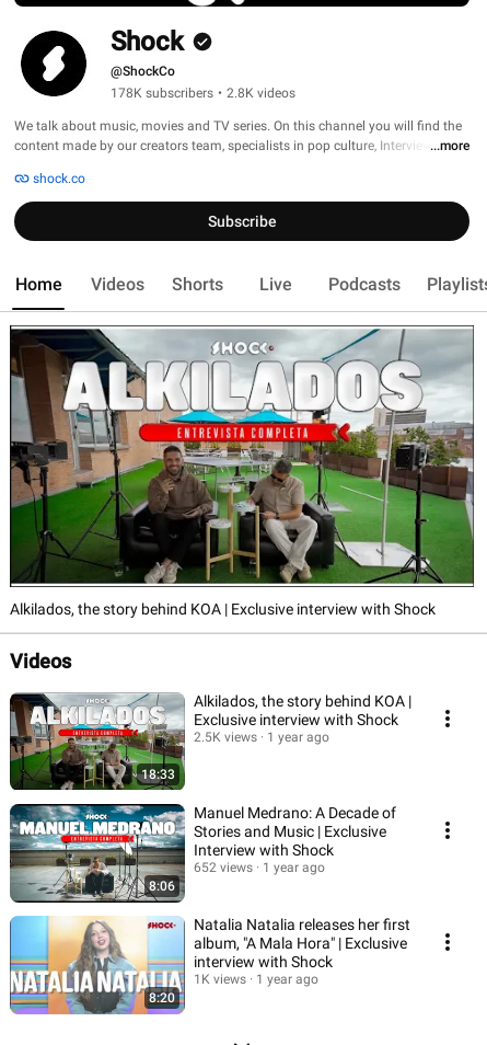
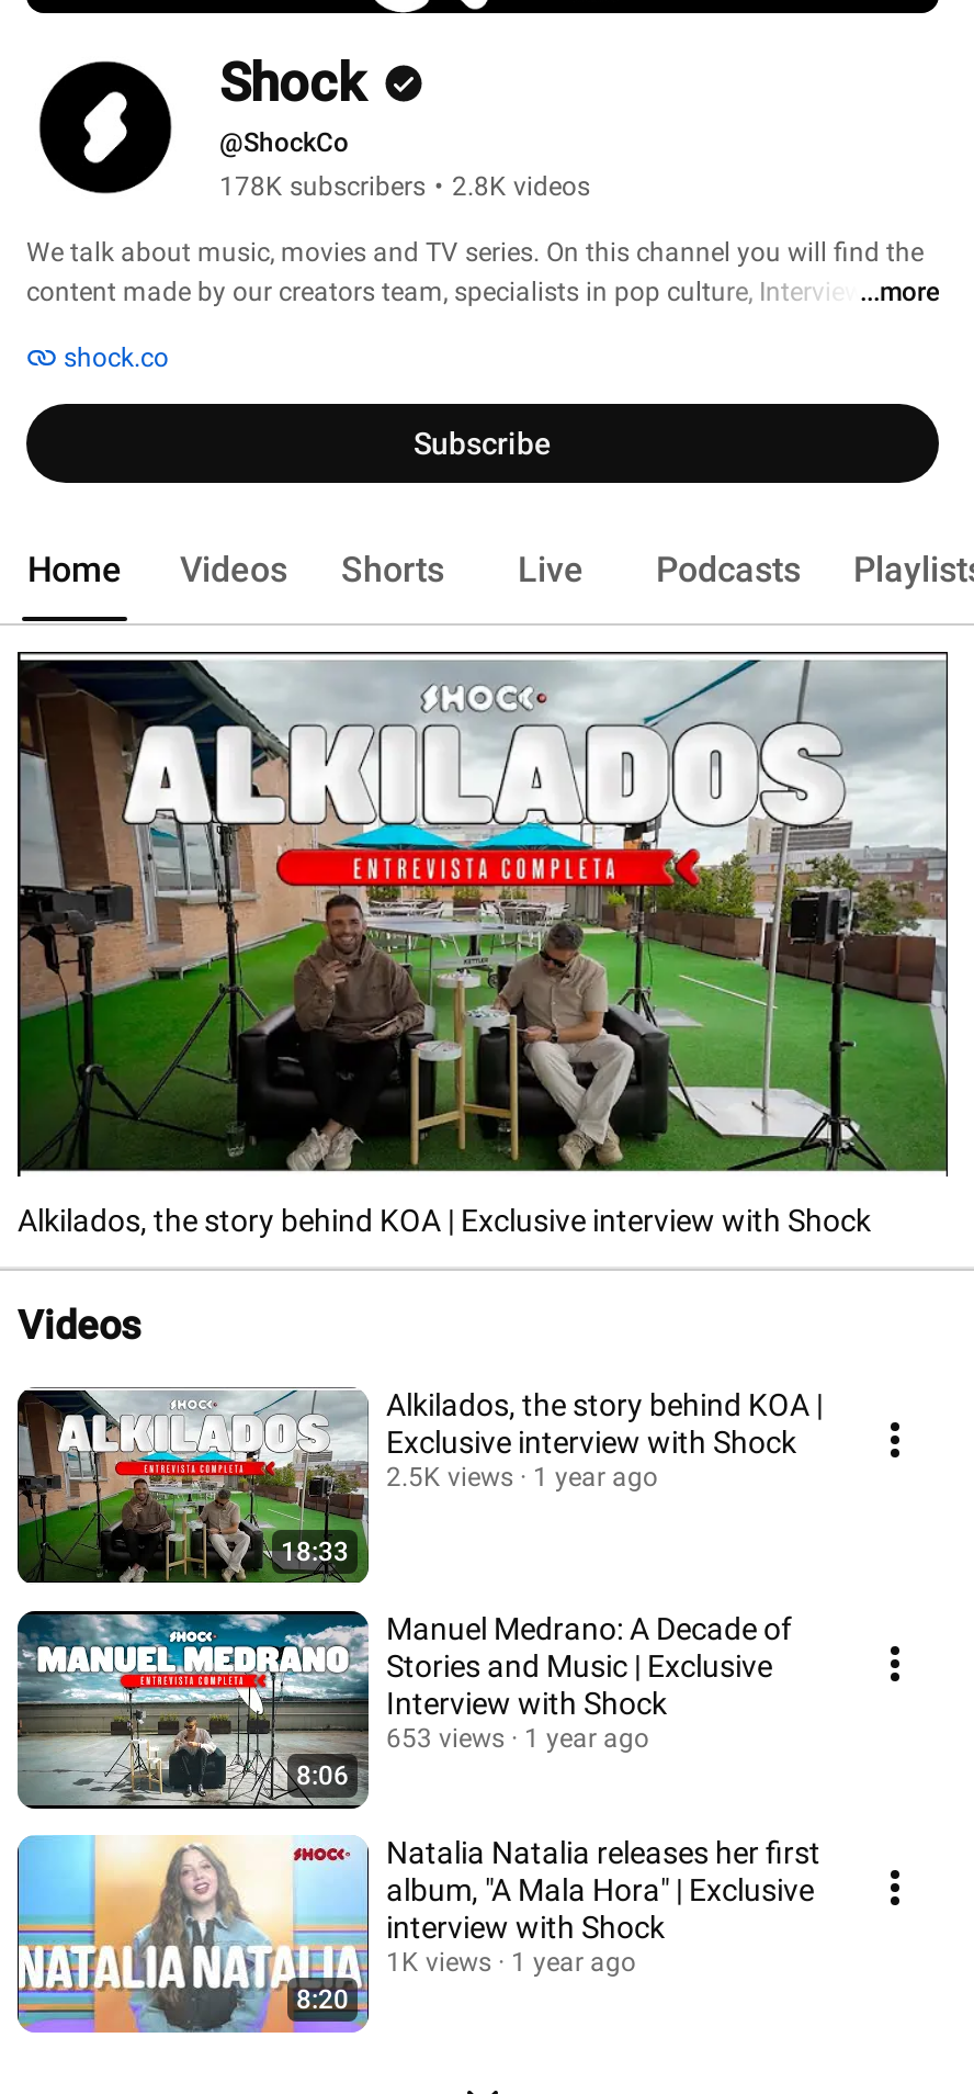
- 652 views 1 year ago
+ 653 views 1 year ago
